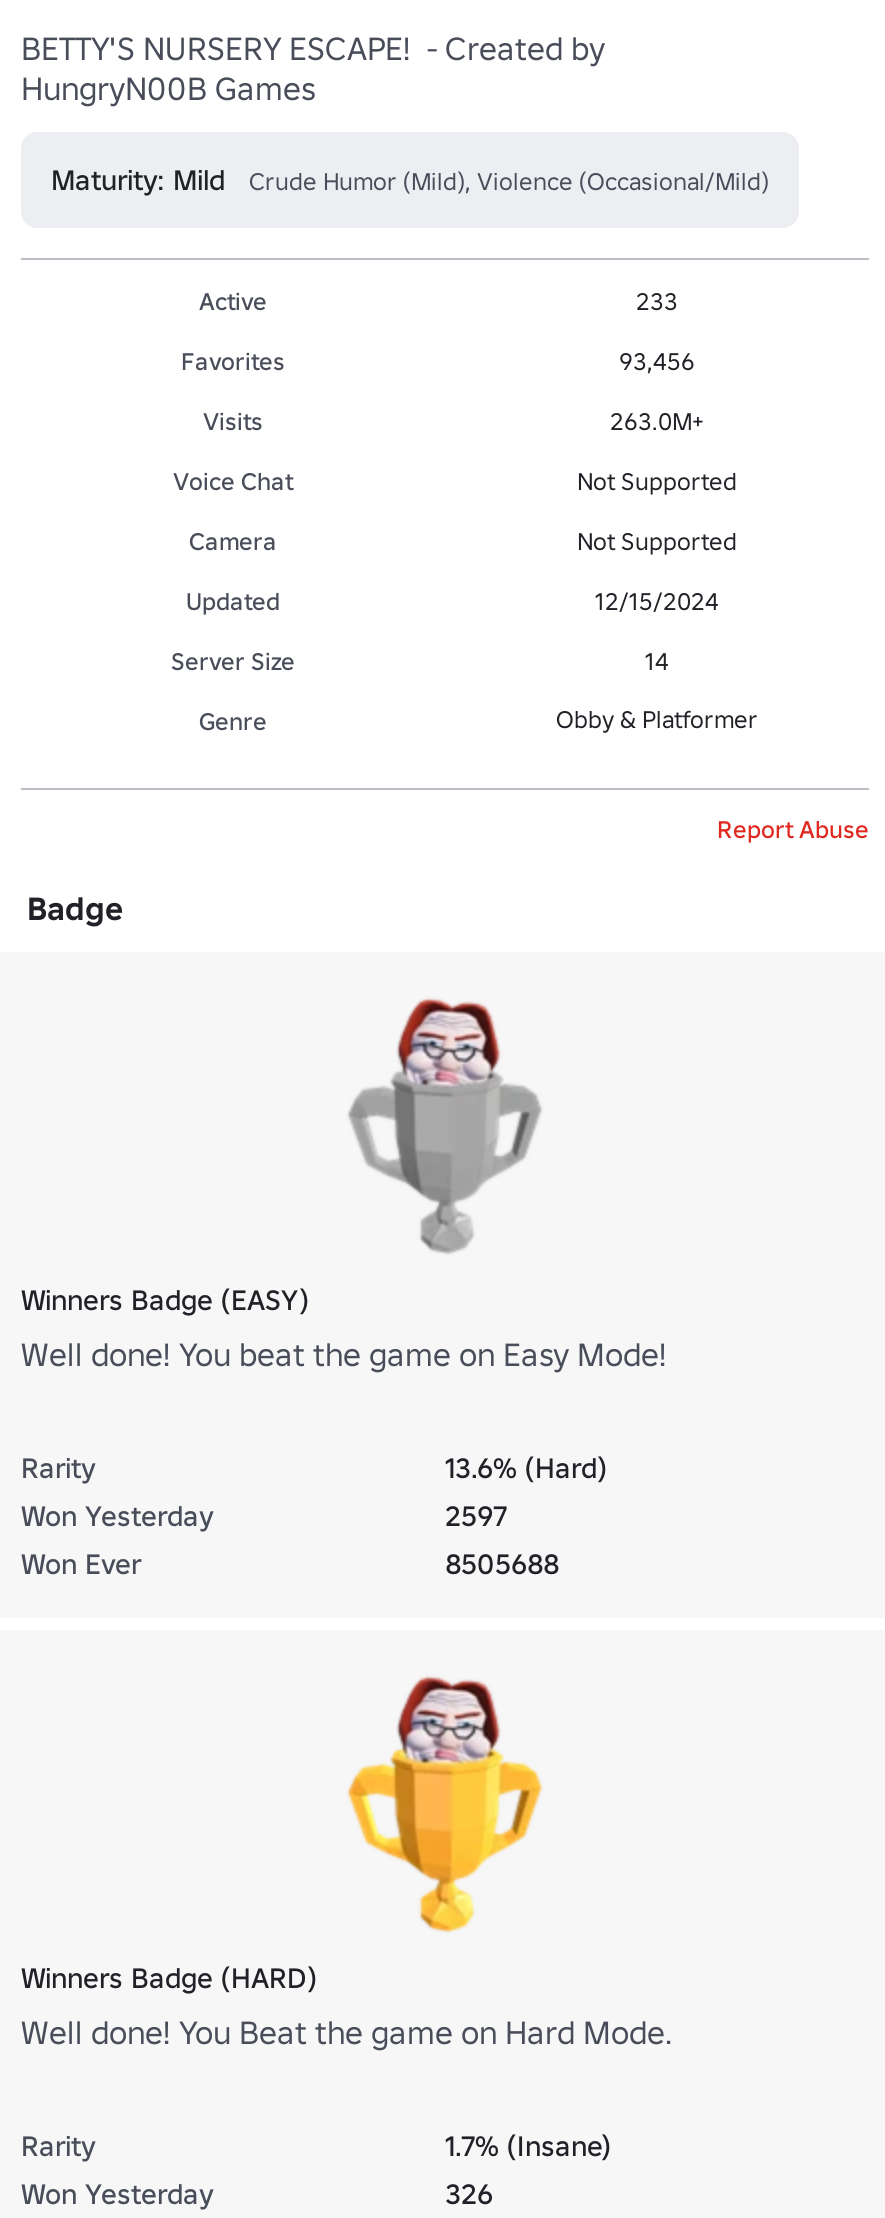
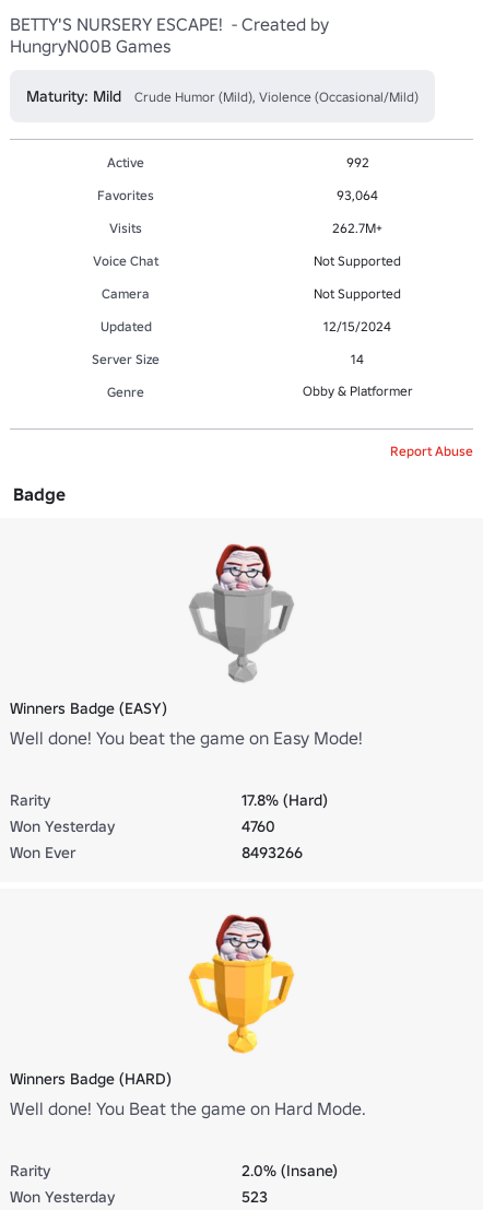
- 233
+ 992

- 93,456
+ 93,064

- 263.0M+
+ 262.7M+

- 13.6% (Hard)
+ 17.8% (Hard)

- 2597
+ 4760

- 8505688
+ 8493266

- 1.7% (Insane)
+ 2.0% (Insane)

- 326
+ 523
